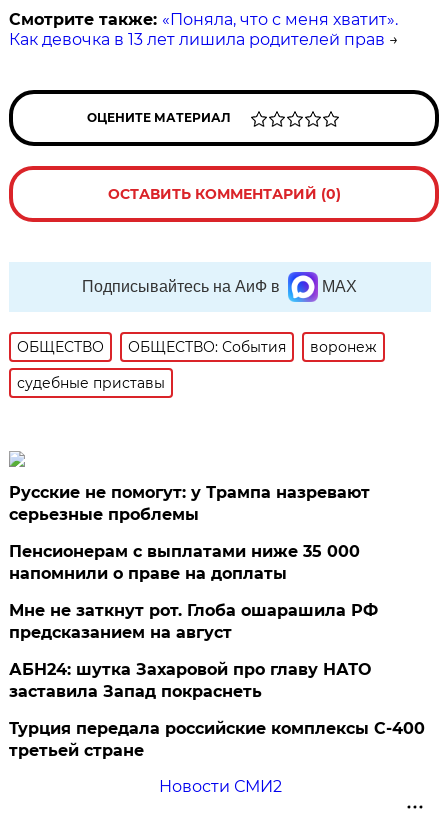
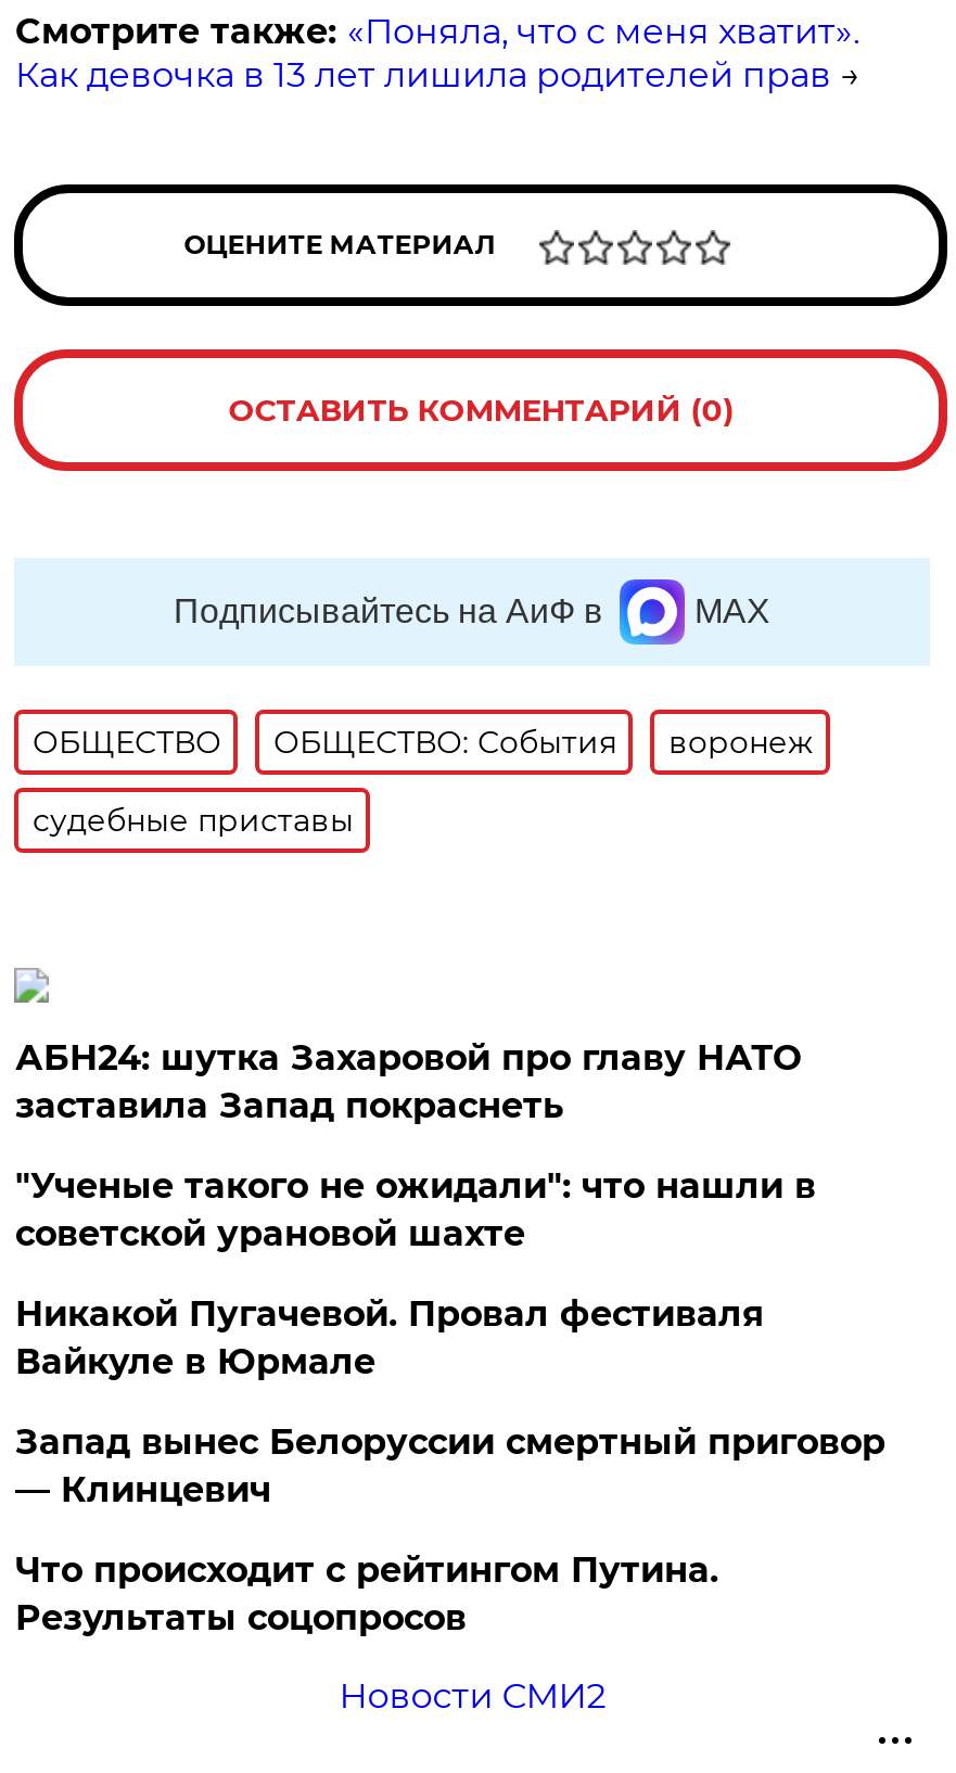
- Русские не помогут: у Трампа назревают
- серьезные проблемы
- Пенсионерам с выплатами ниже 35 000
- напомнили о праве на доплаты
- Мне не заткнут рот. Глоба ошарашила РФ
- предсказанием на август

moved up: АБН24: шутка Захаровой про главу НАТО | заставила Запад покраснеть

- Турция передала российские комплексы С-400
- третьей стране
+ "Ученые такого не ожидали": что нашли в
+ советской урановой шахте
+ Никакой Пугачевой. Провал фестиваля
+ Вайкуле в Юрмале
+ Запад вынес Белоруссии смертный приговор
+ — Клинцевич
+ Что происходит с рейтингом Путина.
+ Результаты соцопросов
